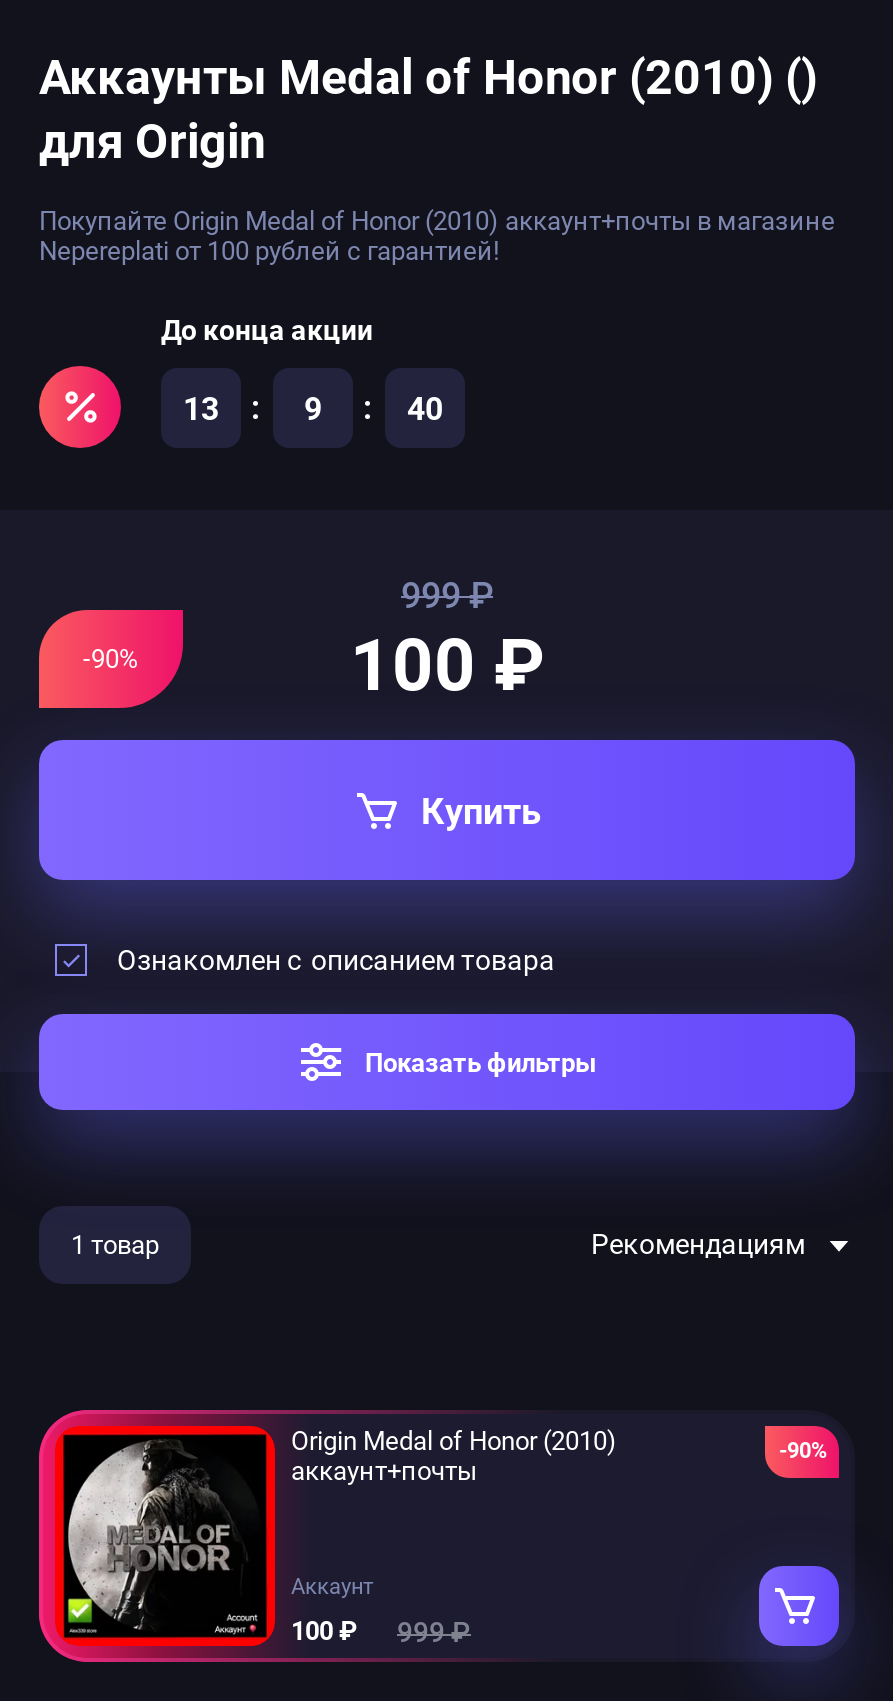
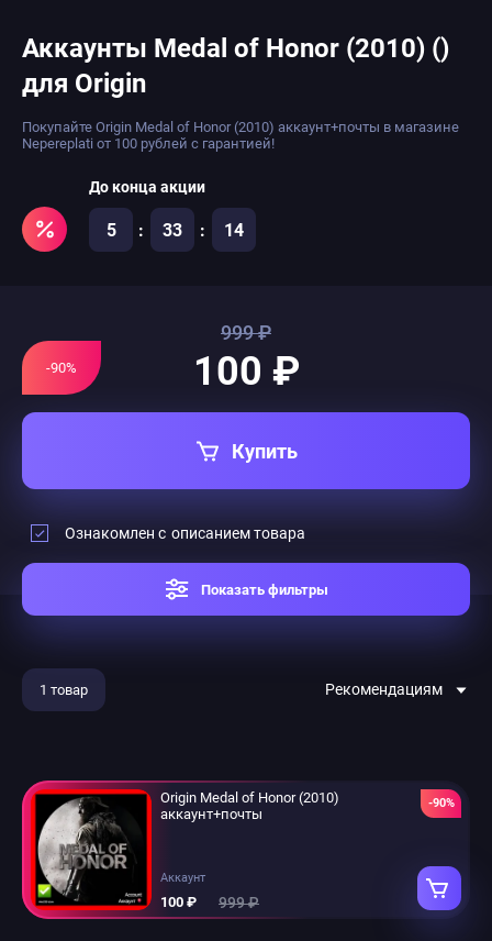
- 13
+ 5

- 9
+ 33

- 40
+ 14
